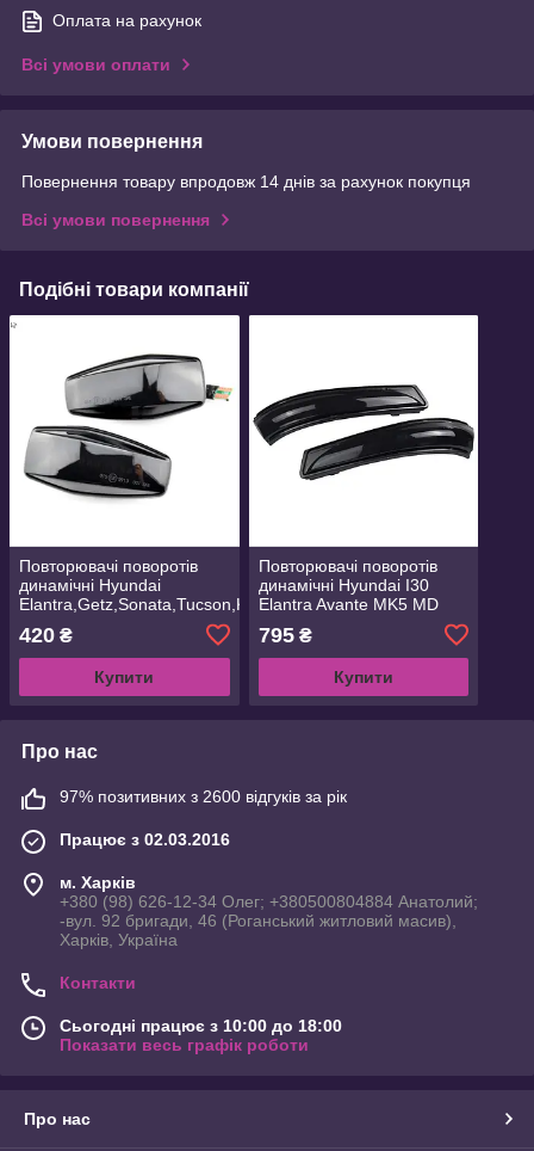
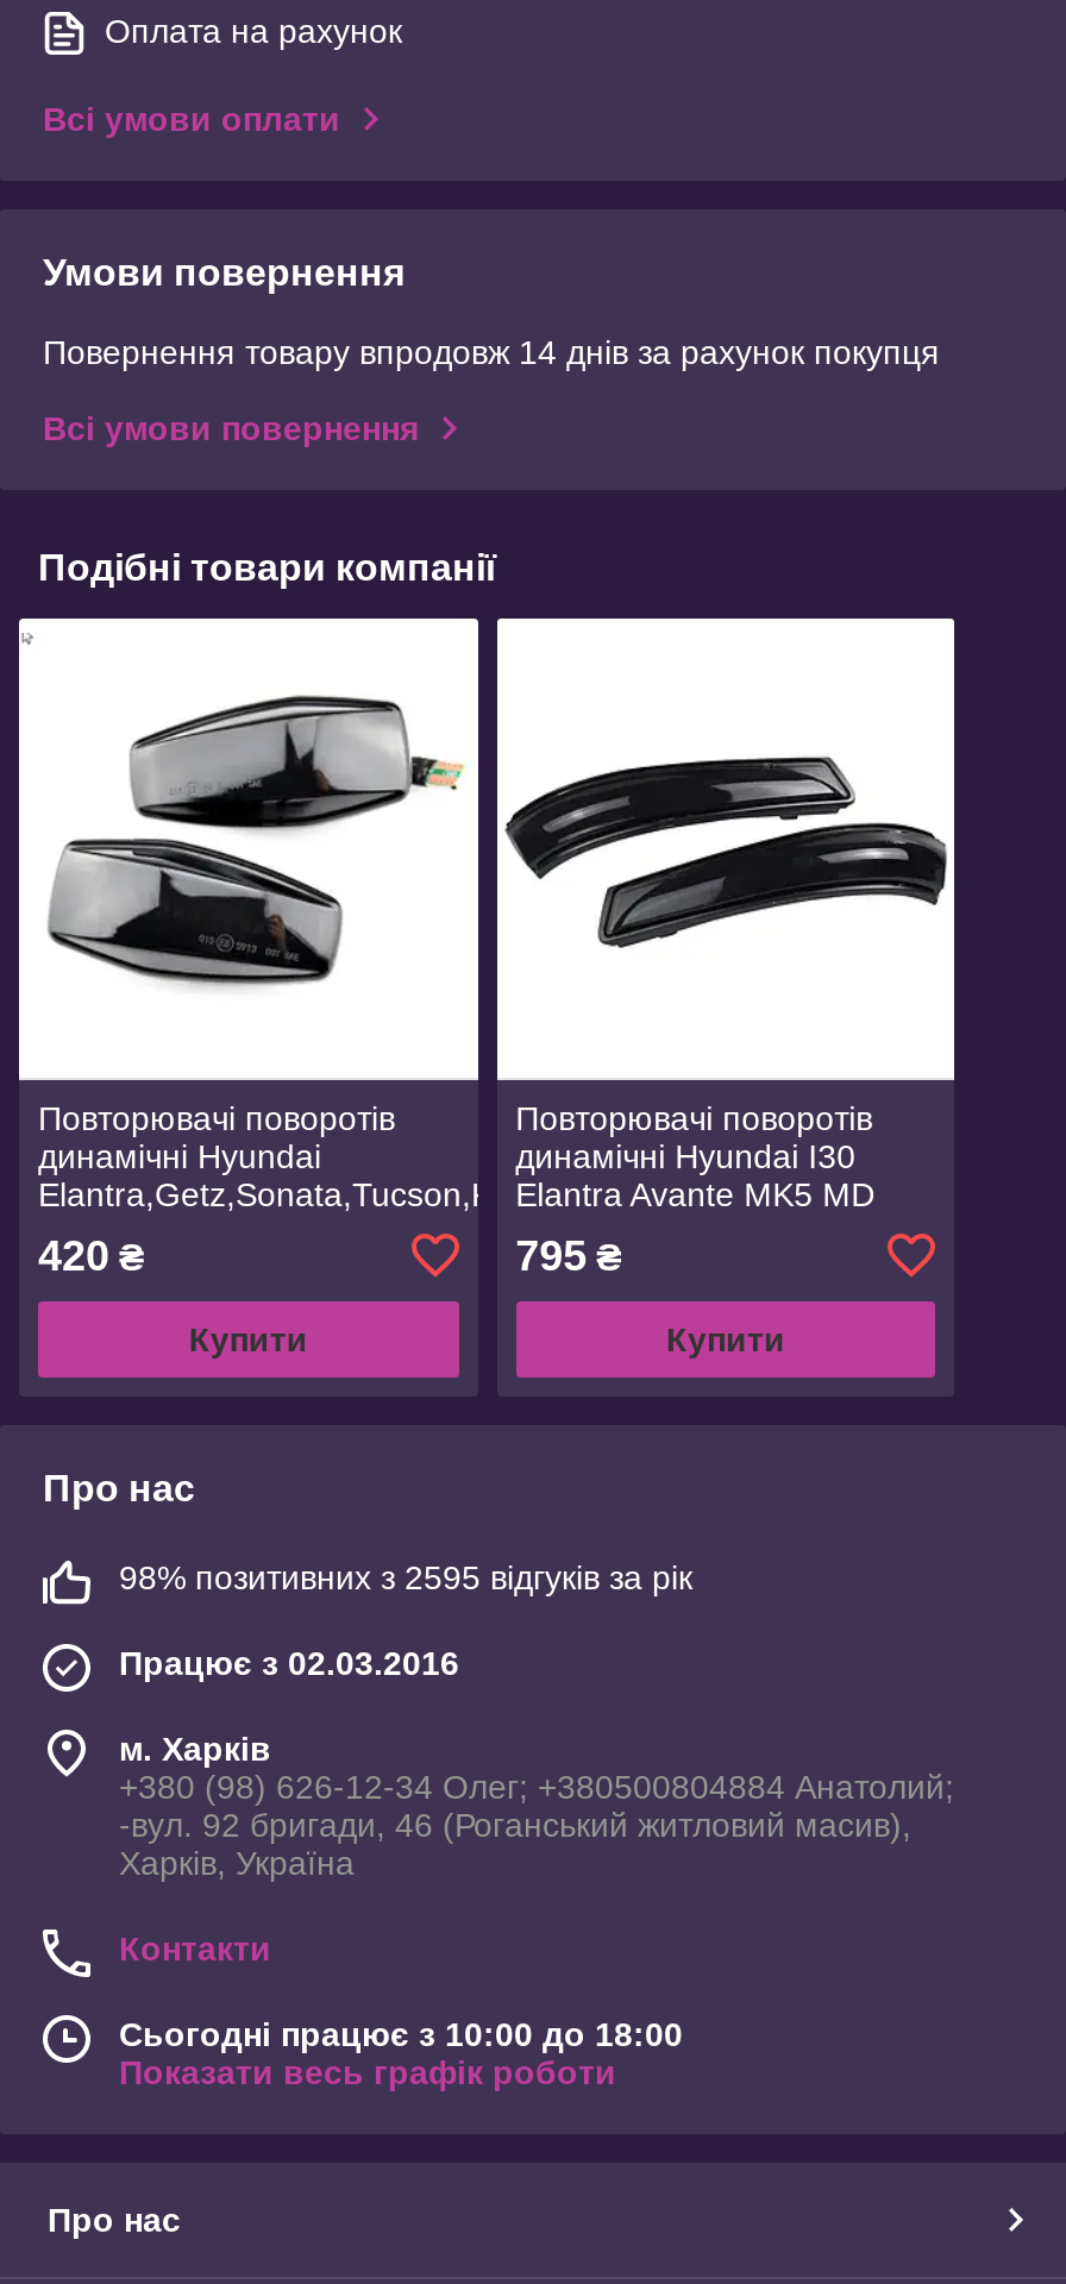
- 97% позитивних з 2600 відгуків за рік
+ 98% позитивних з 2595 відгуків за рік
